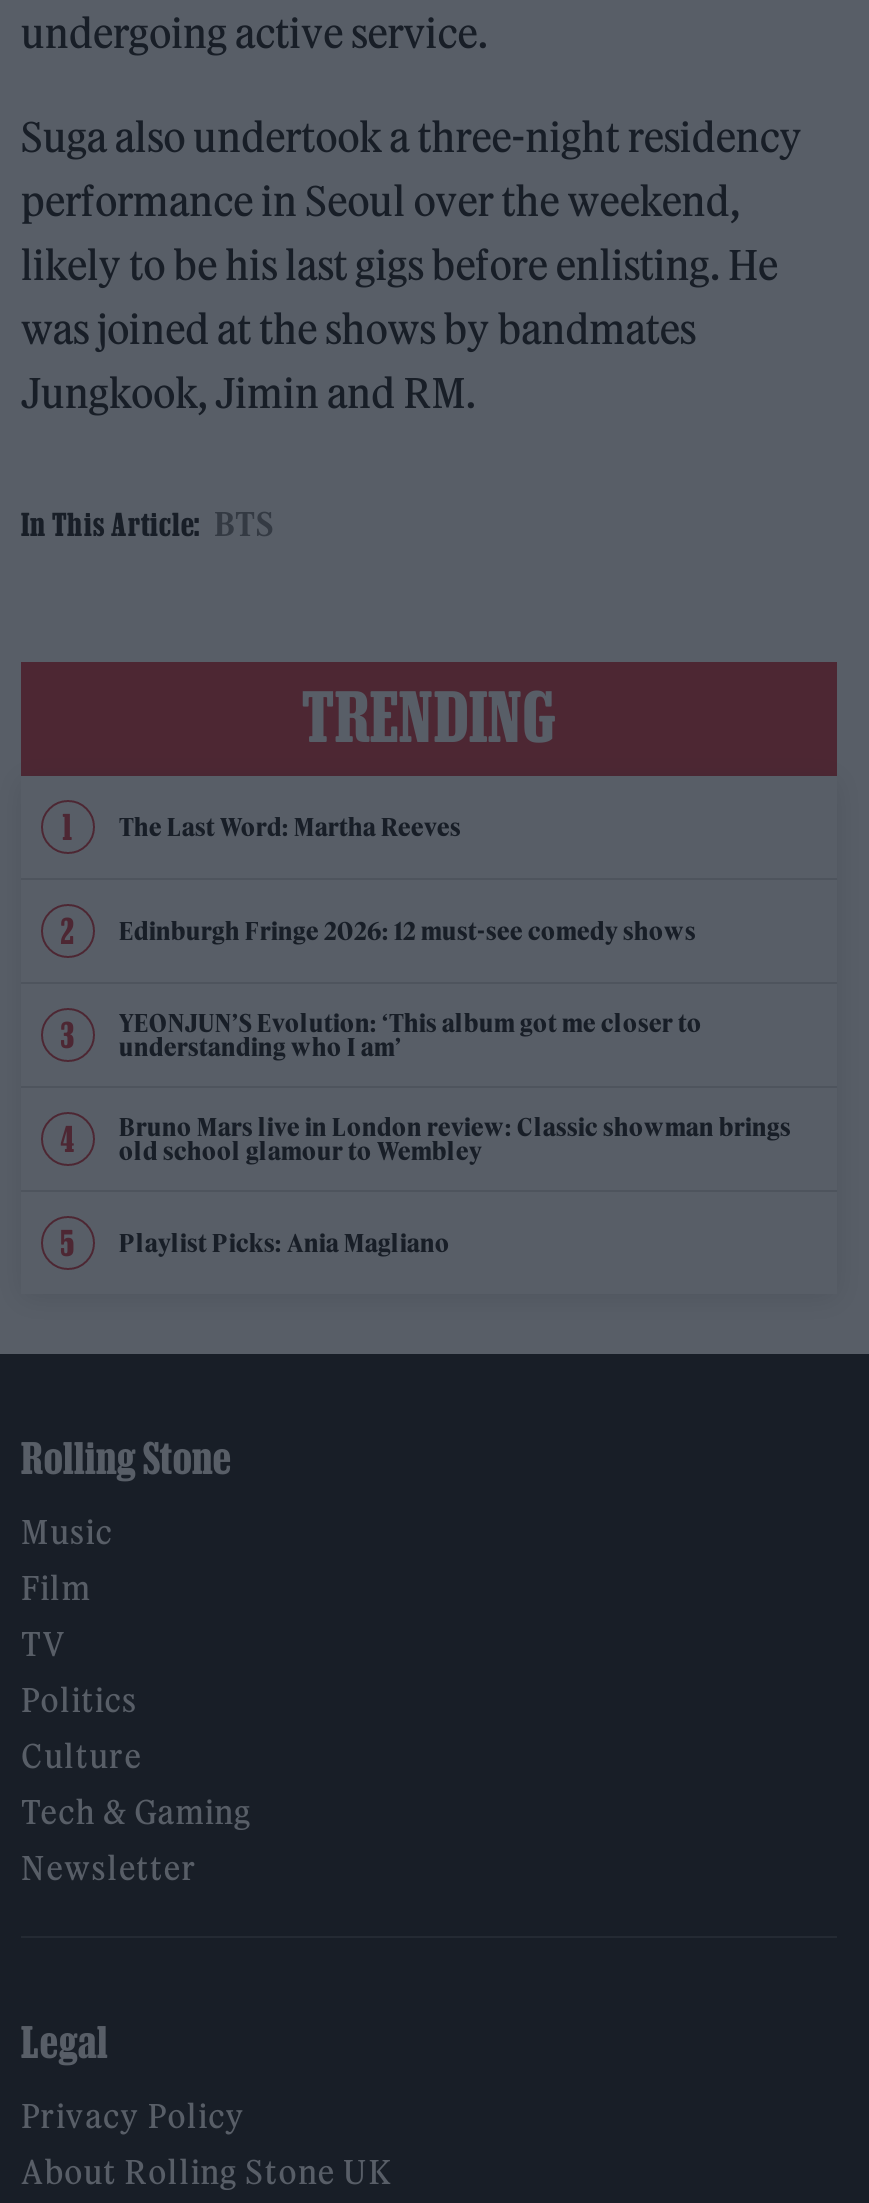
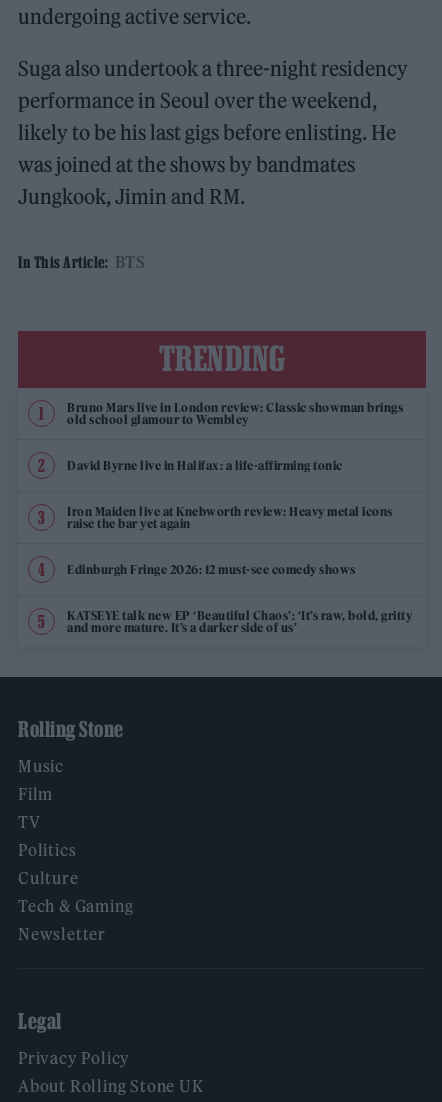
- The Last Word: Martha Reeves
- YEONJUN’S Evolution: ‘This album got me closer to
- understanding who I am’

moved down: Edinburgh Fringe 2026: 12 must-see comedy shows

moved up: Bruno Mars live in London review: Classic showman brings | old school glamour to Wembley

- Playlist Picks: Ania Magliano
+ David Byrne live in Halifax: a life-affirming tonic
+ Iron Maiden live at Knebworth review: Heavy metal icons
+ raise the bar yet again
+ KATSEYE talk new EP ‘Beautiful Chaos’: ‘It’s raw, bold, gritty
+ and more mature. It’s a darker side of us’
